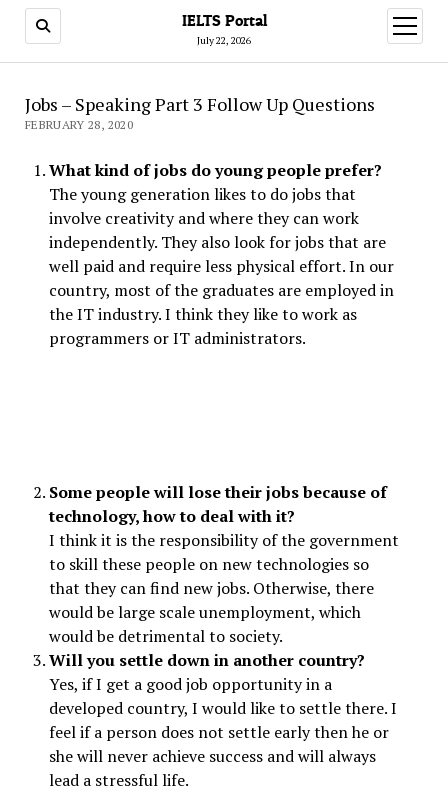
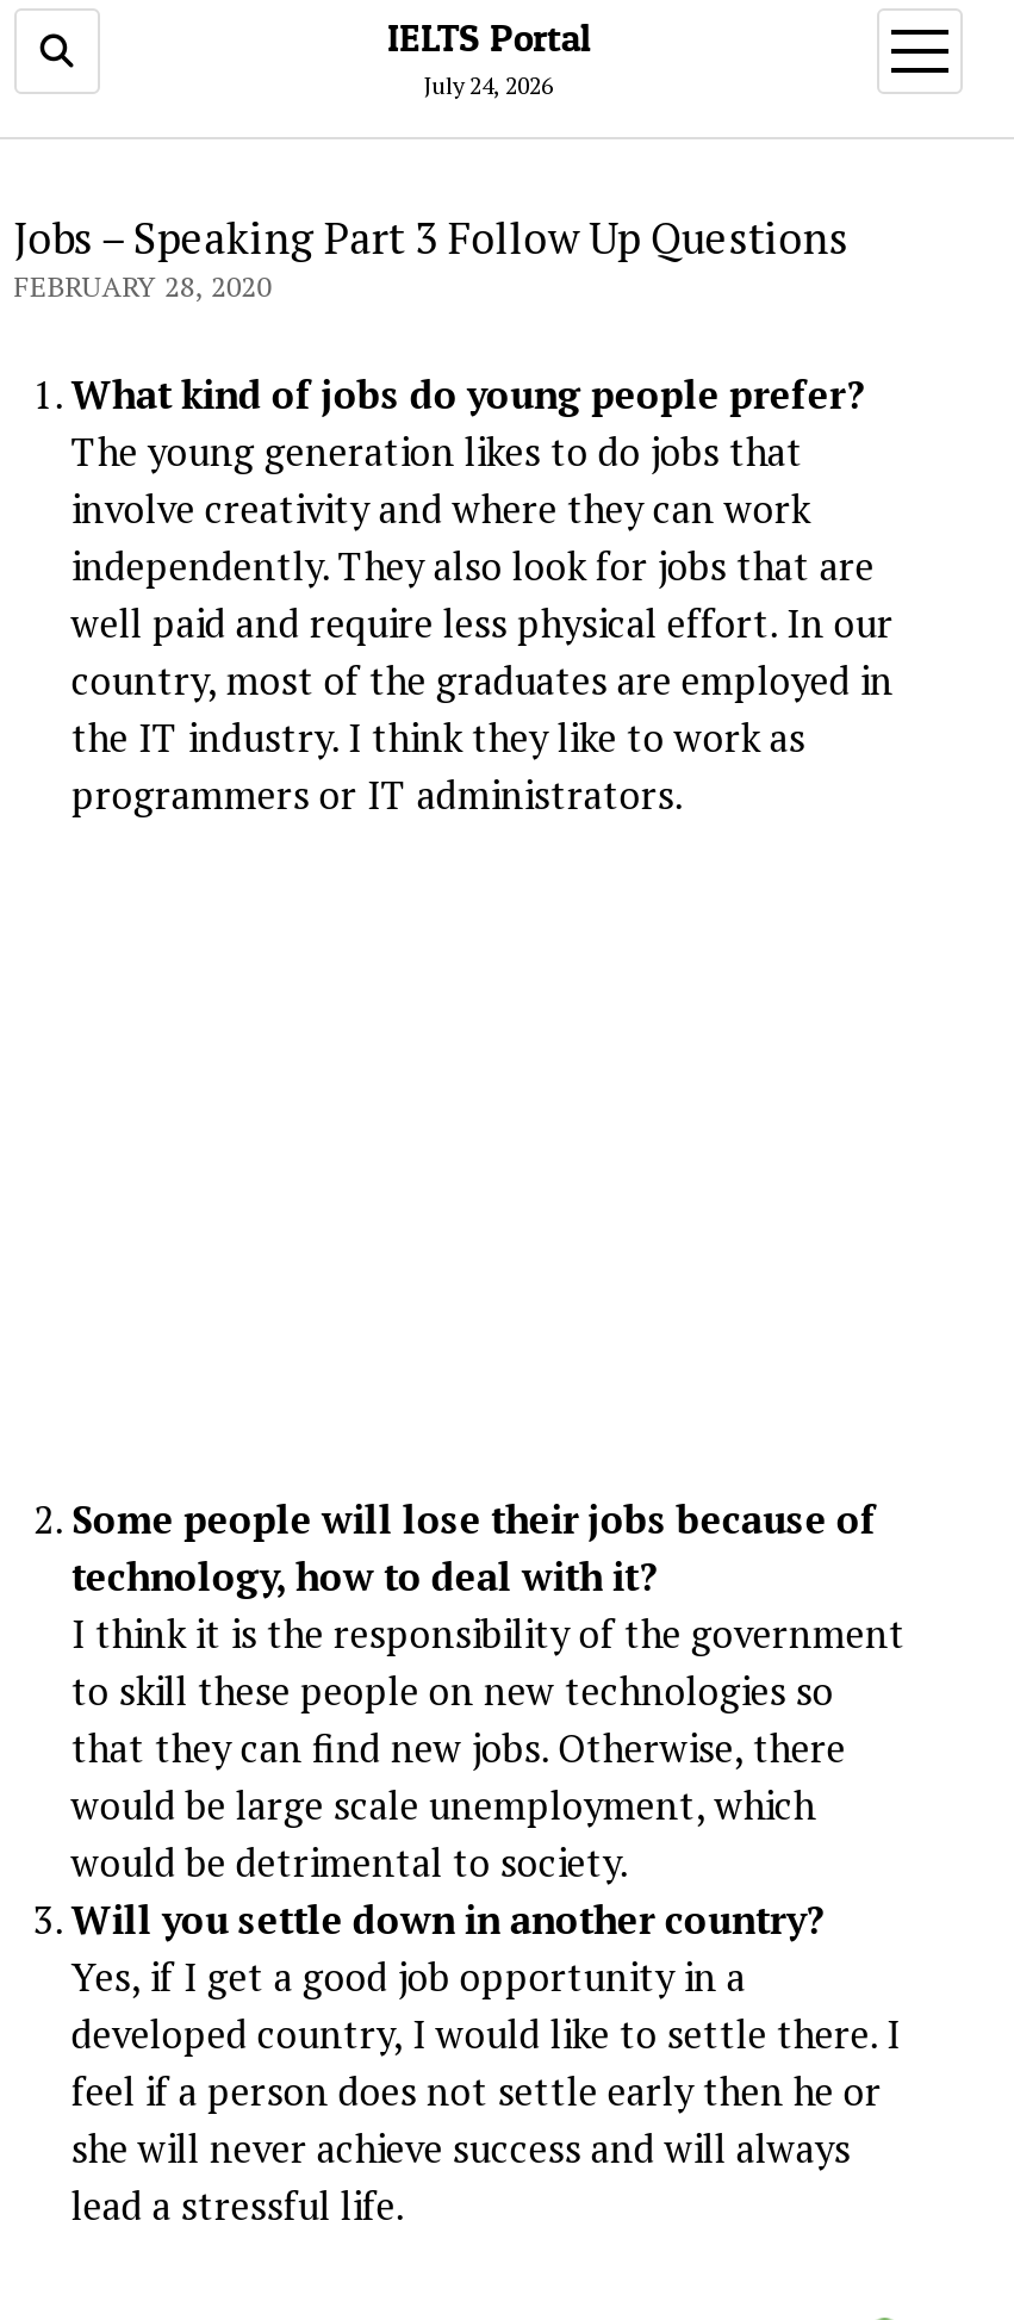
- July 22, 2026
+ July 24, 2026
